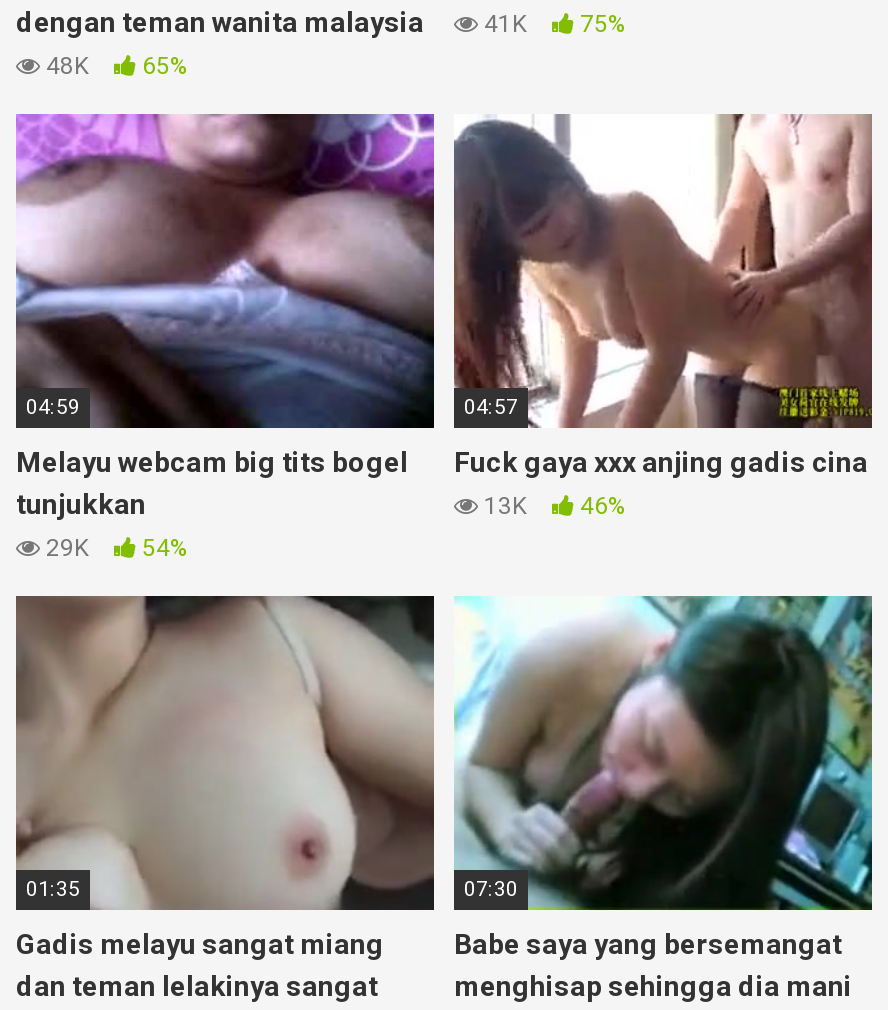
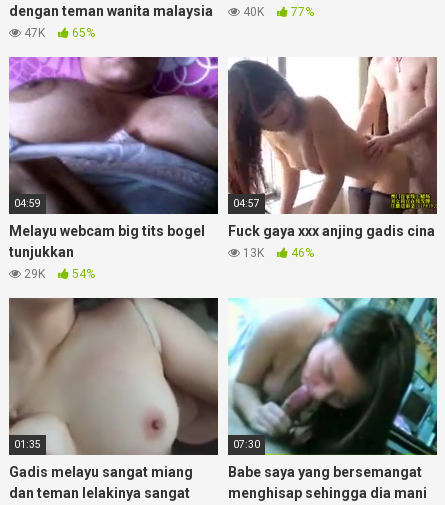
- 41K
- 75%
+ 40K
+ 77%

- 48K 65%
+ 47K 65%
